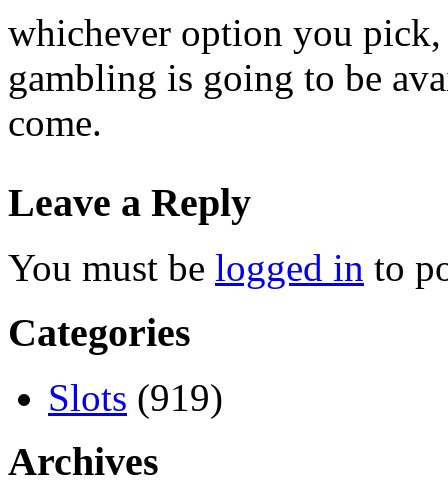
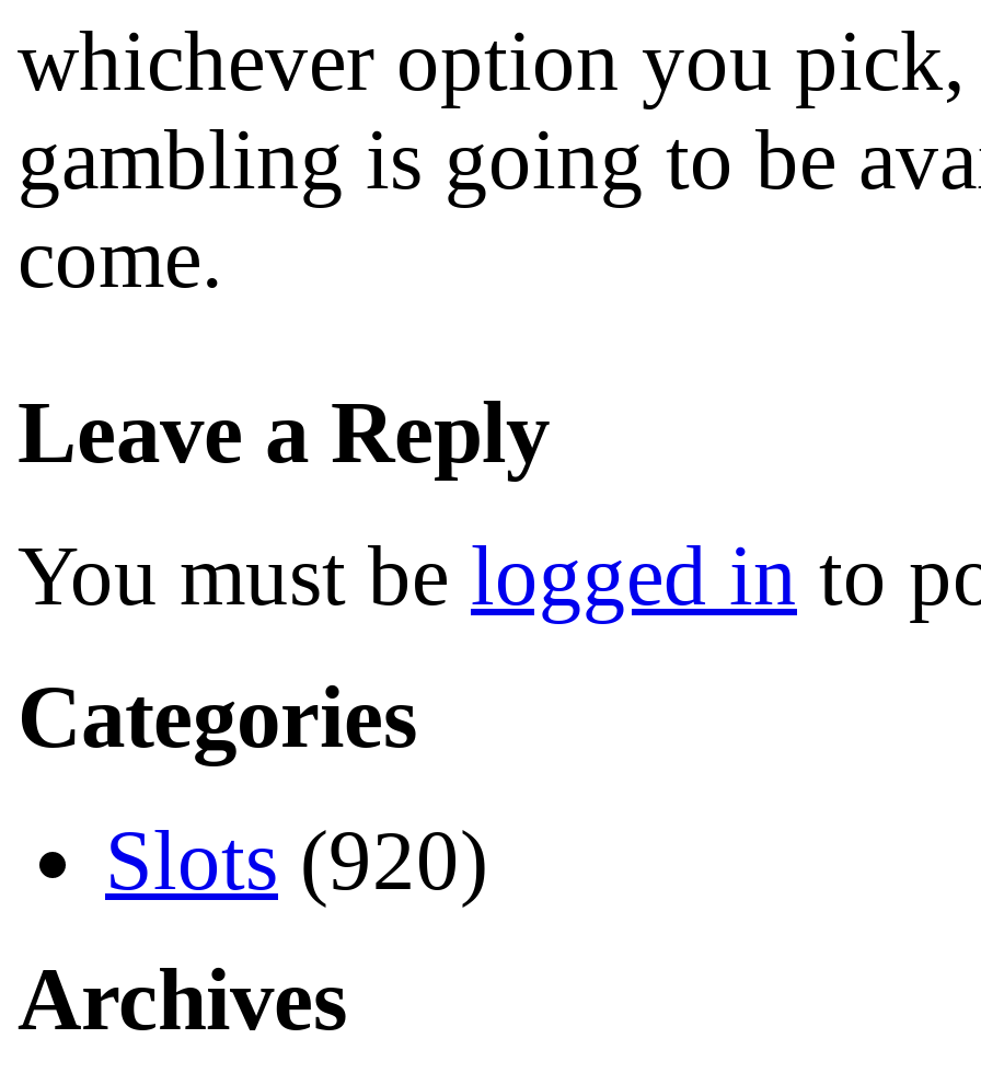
- Slots (919)
+ Slots (920)
